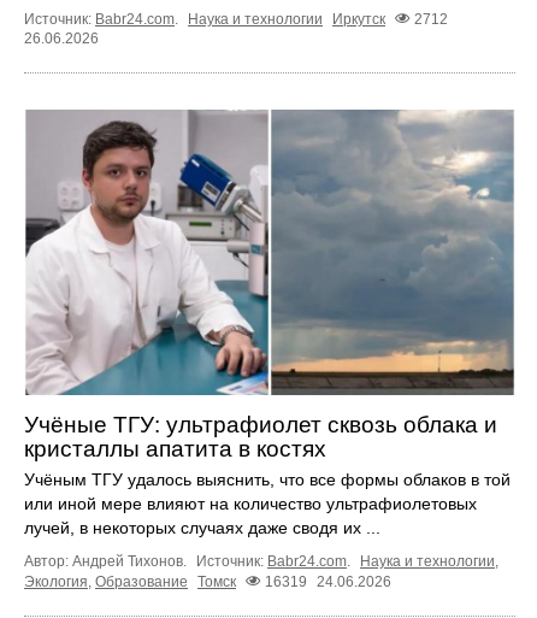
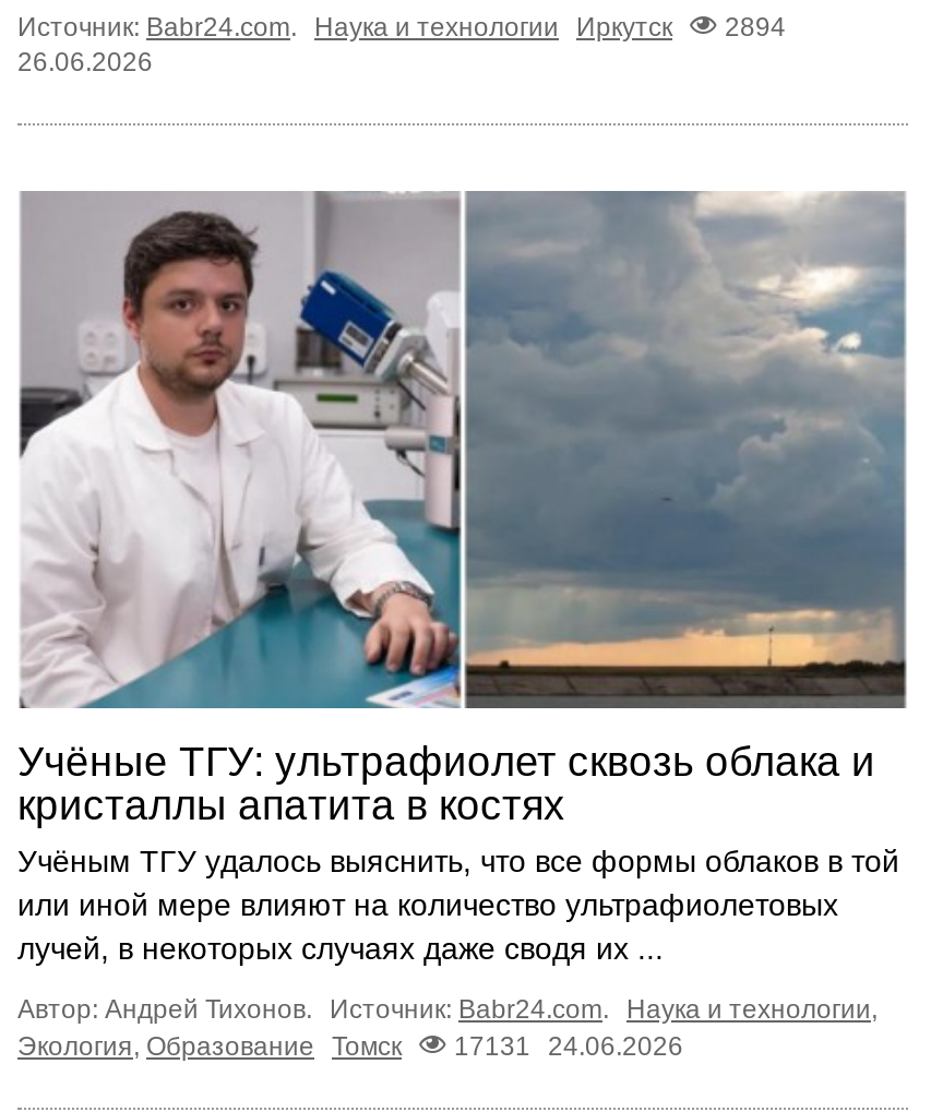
- Источник: Babr24.com. Наука и технологии Иркутск 2712
+ Источник: Babr24.com. Наука и технологии Иркутск 2894

- Экология, Образование Томск 16319 24.06.2026
+ Экология, Образование Томск 17131 24.06.2026
